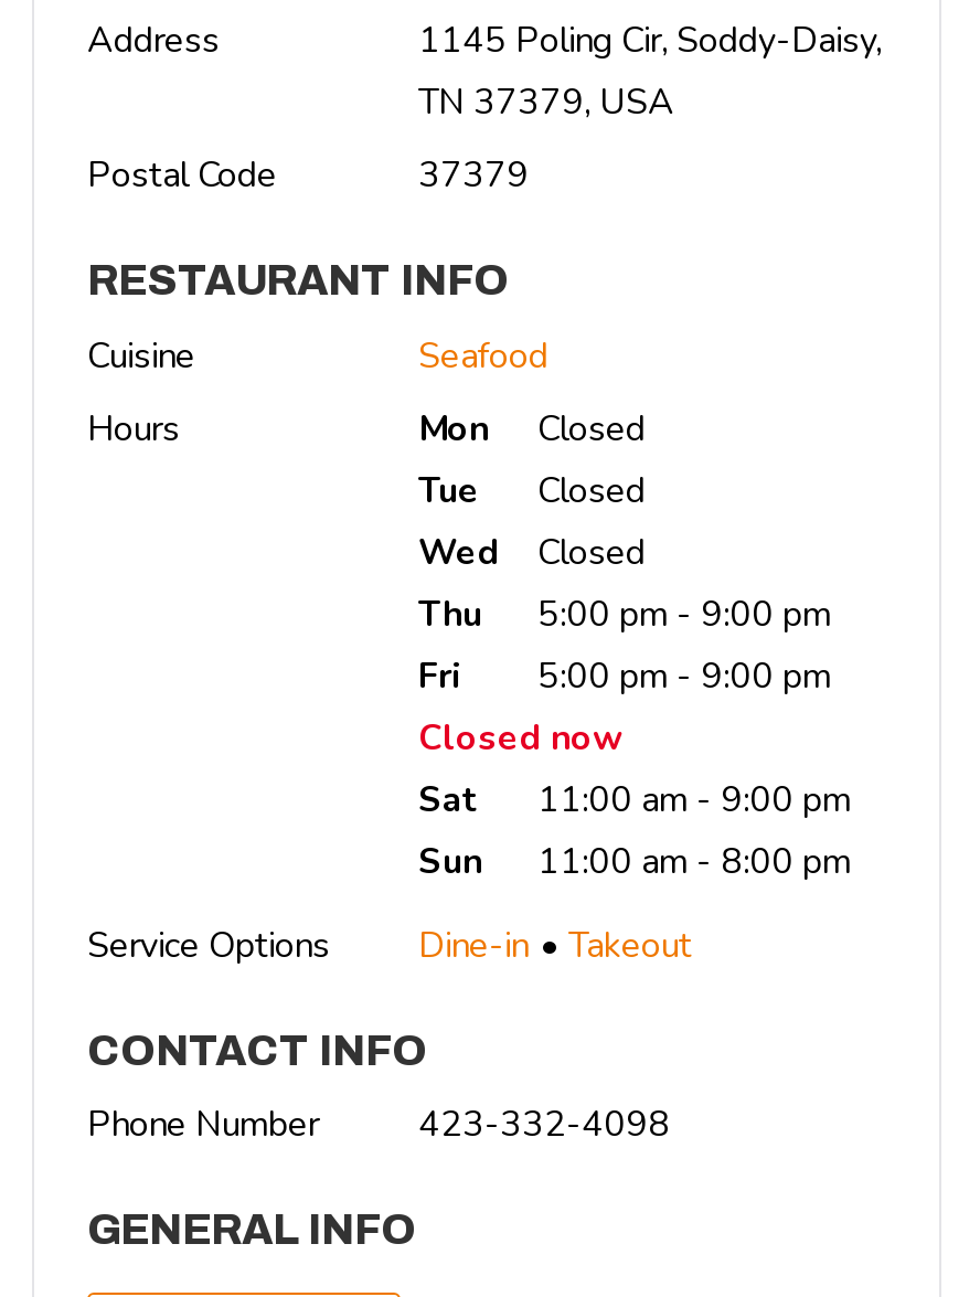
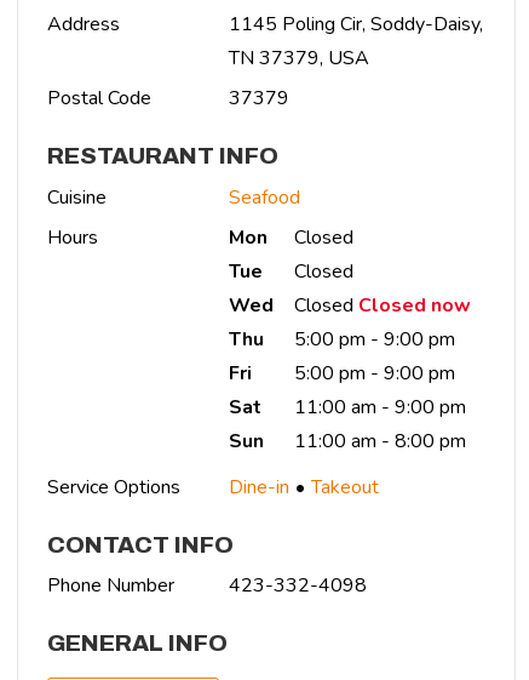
- Closed
+ Closed Closed now

- Closed now
